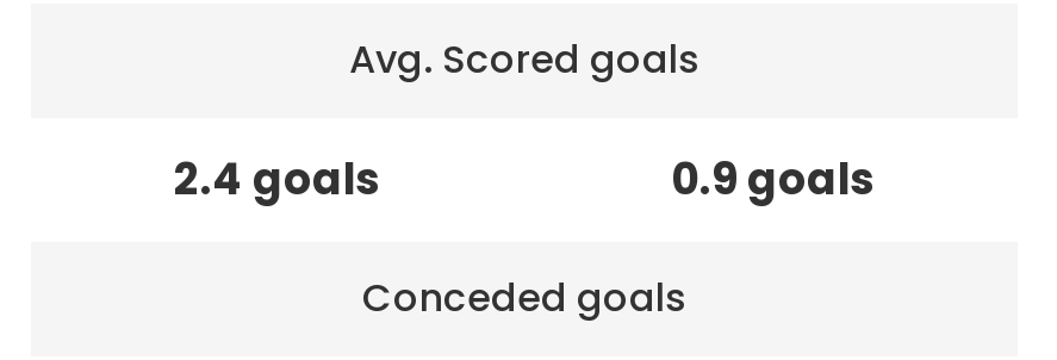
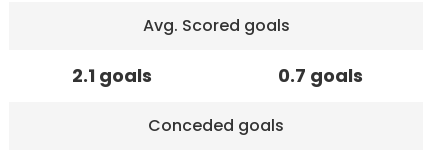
- 2.4 goals
+ 2.1 goals

- 0.9 goals
+ 0.7 goals
